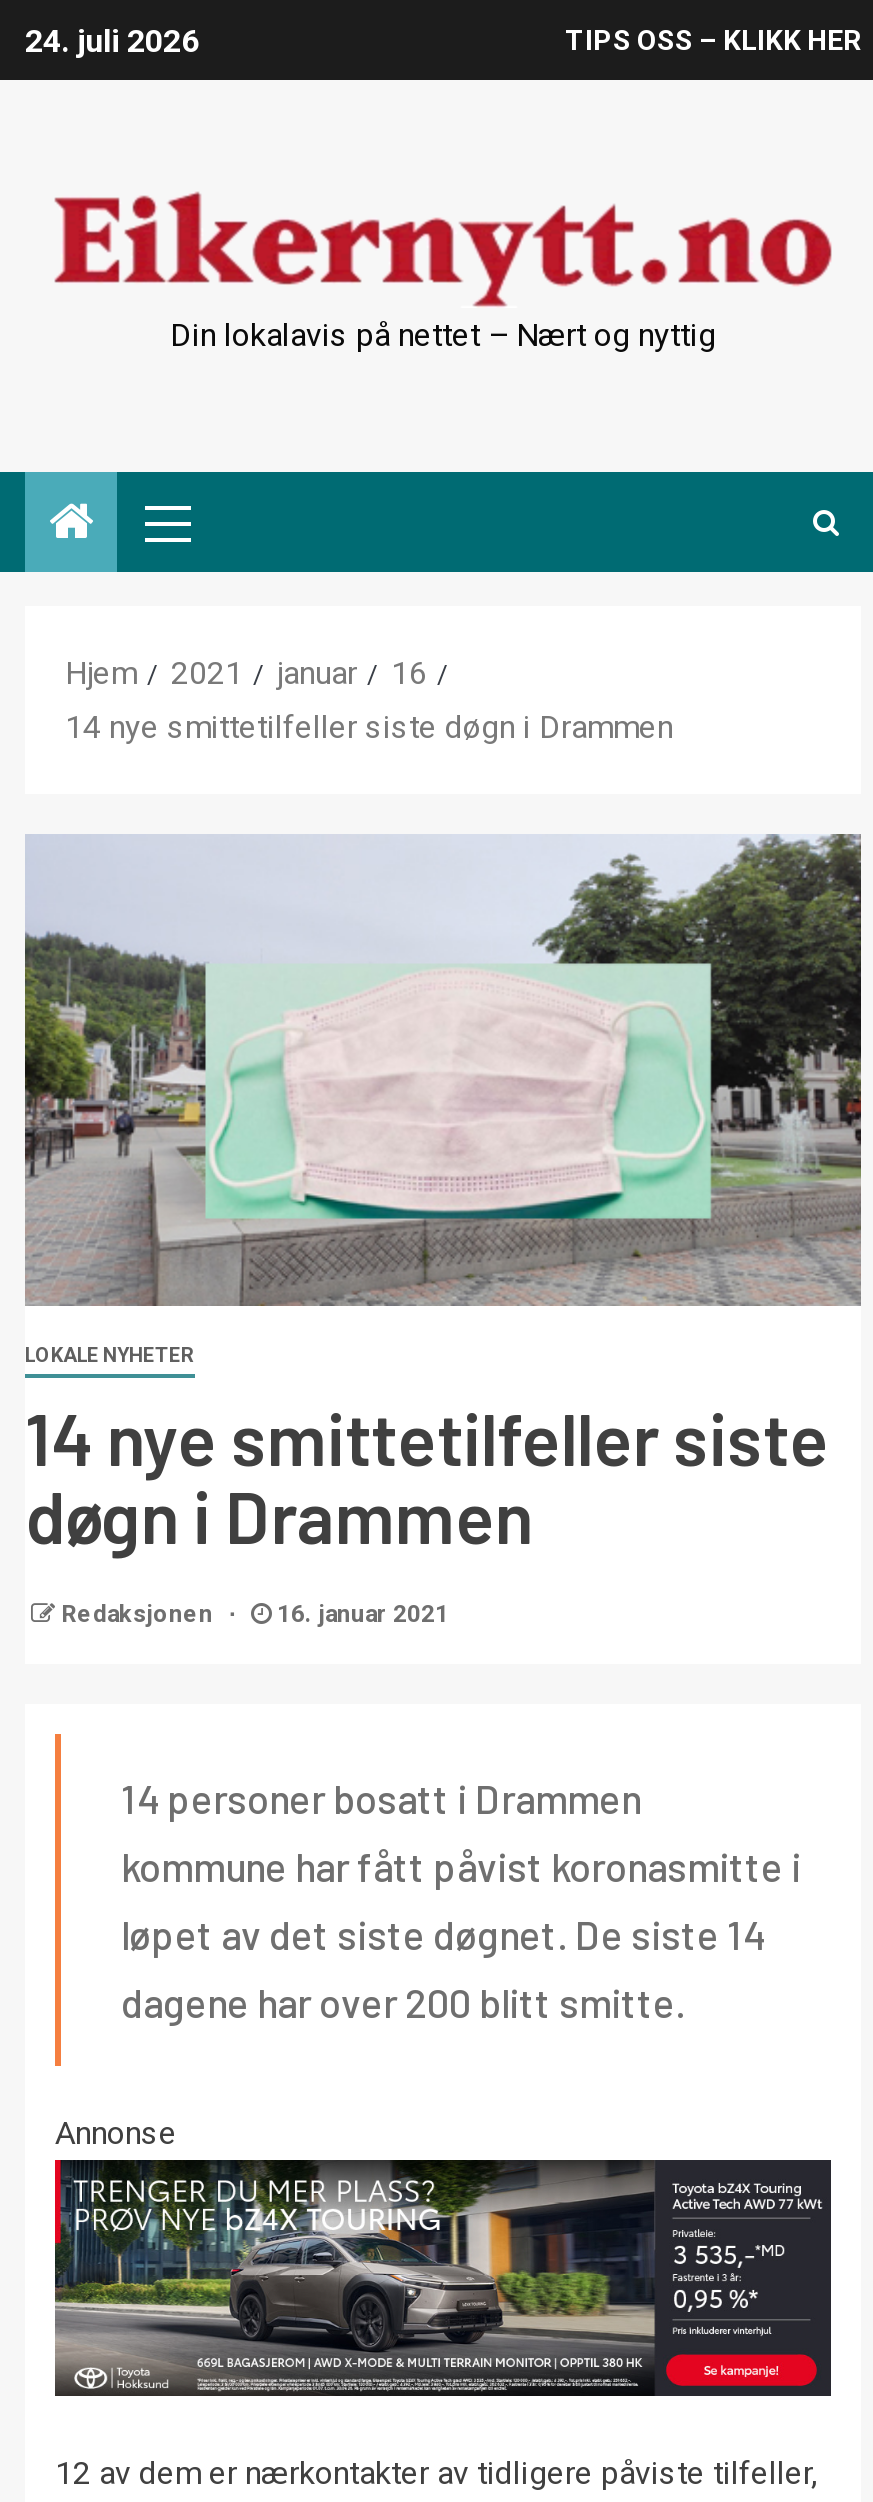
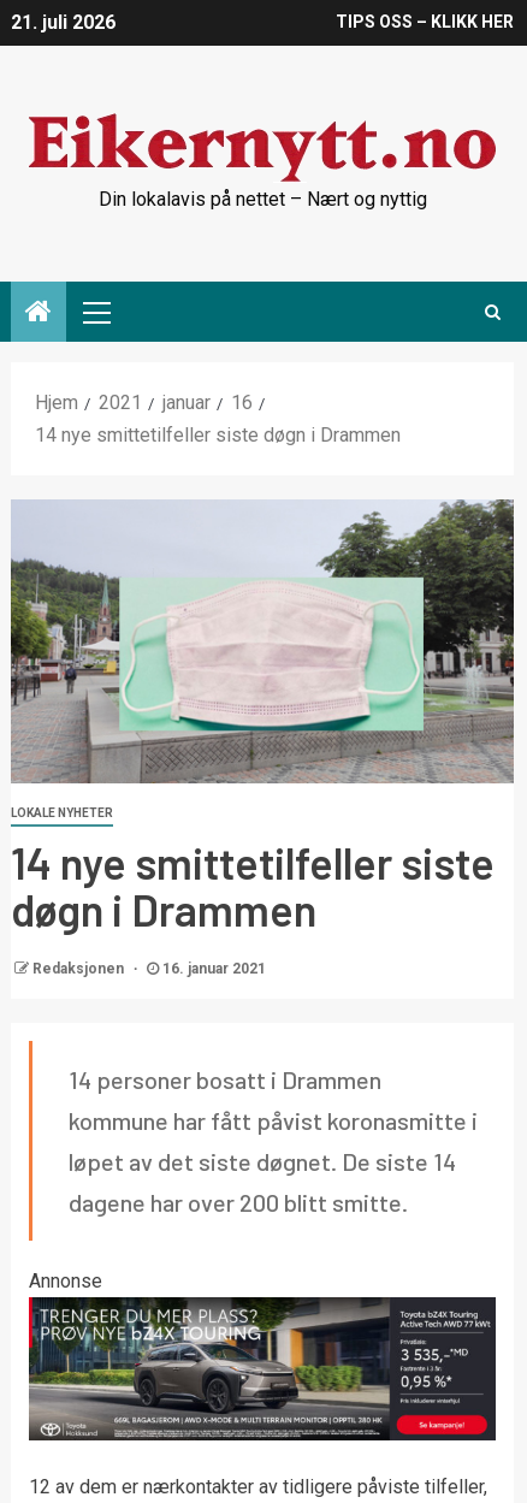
- 24. juli 2026
+ 21. juli 2026
